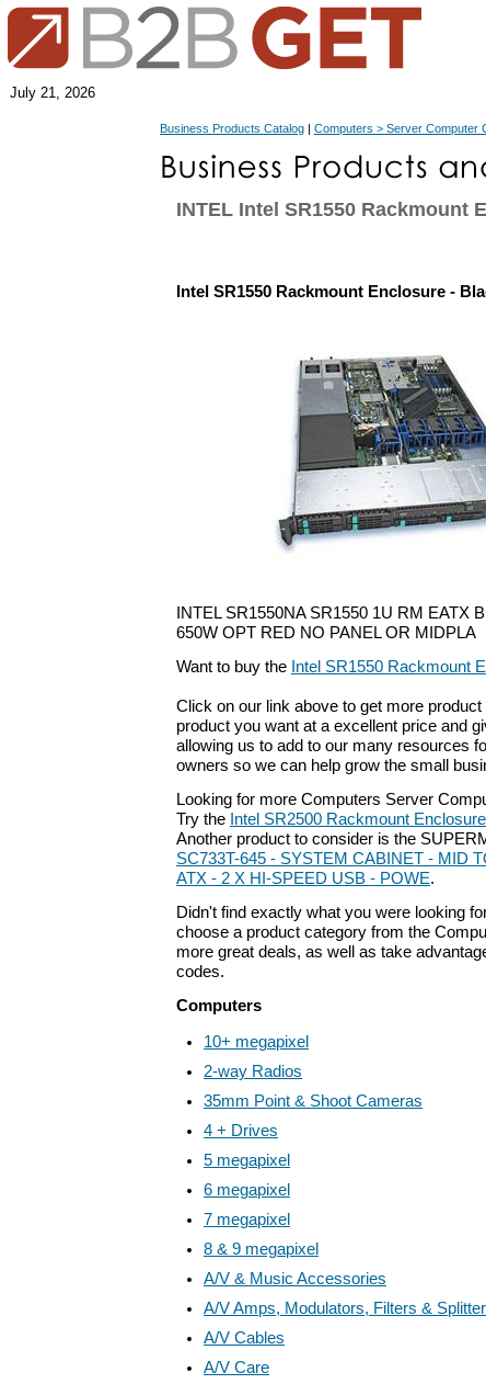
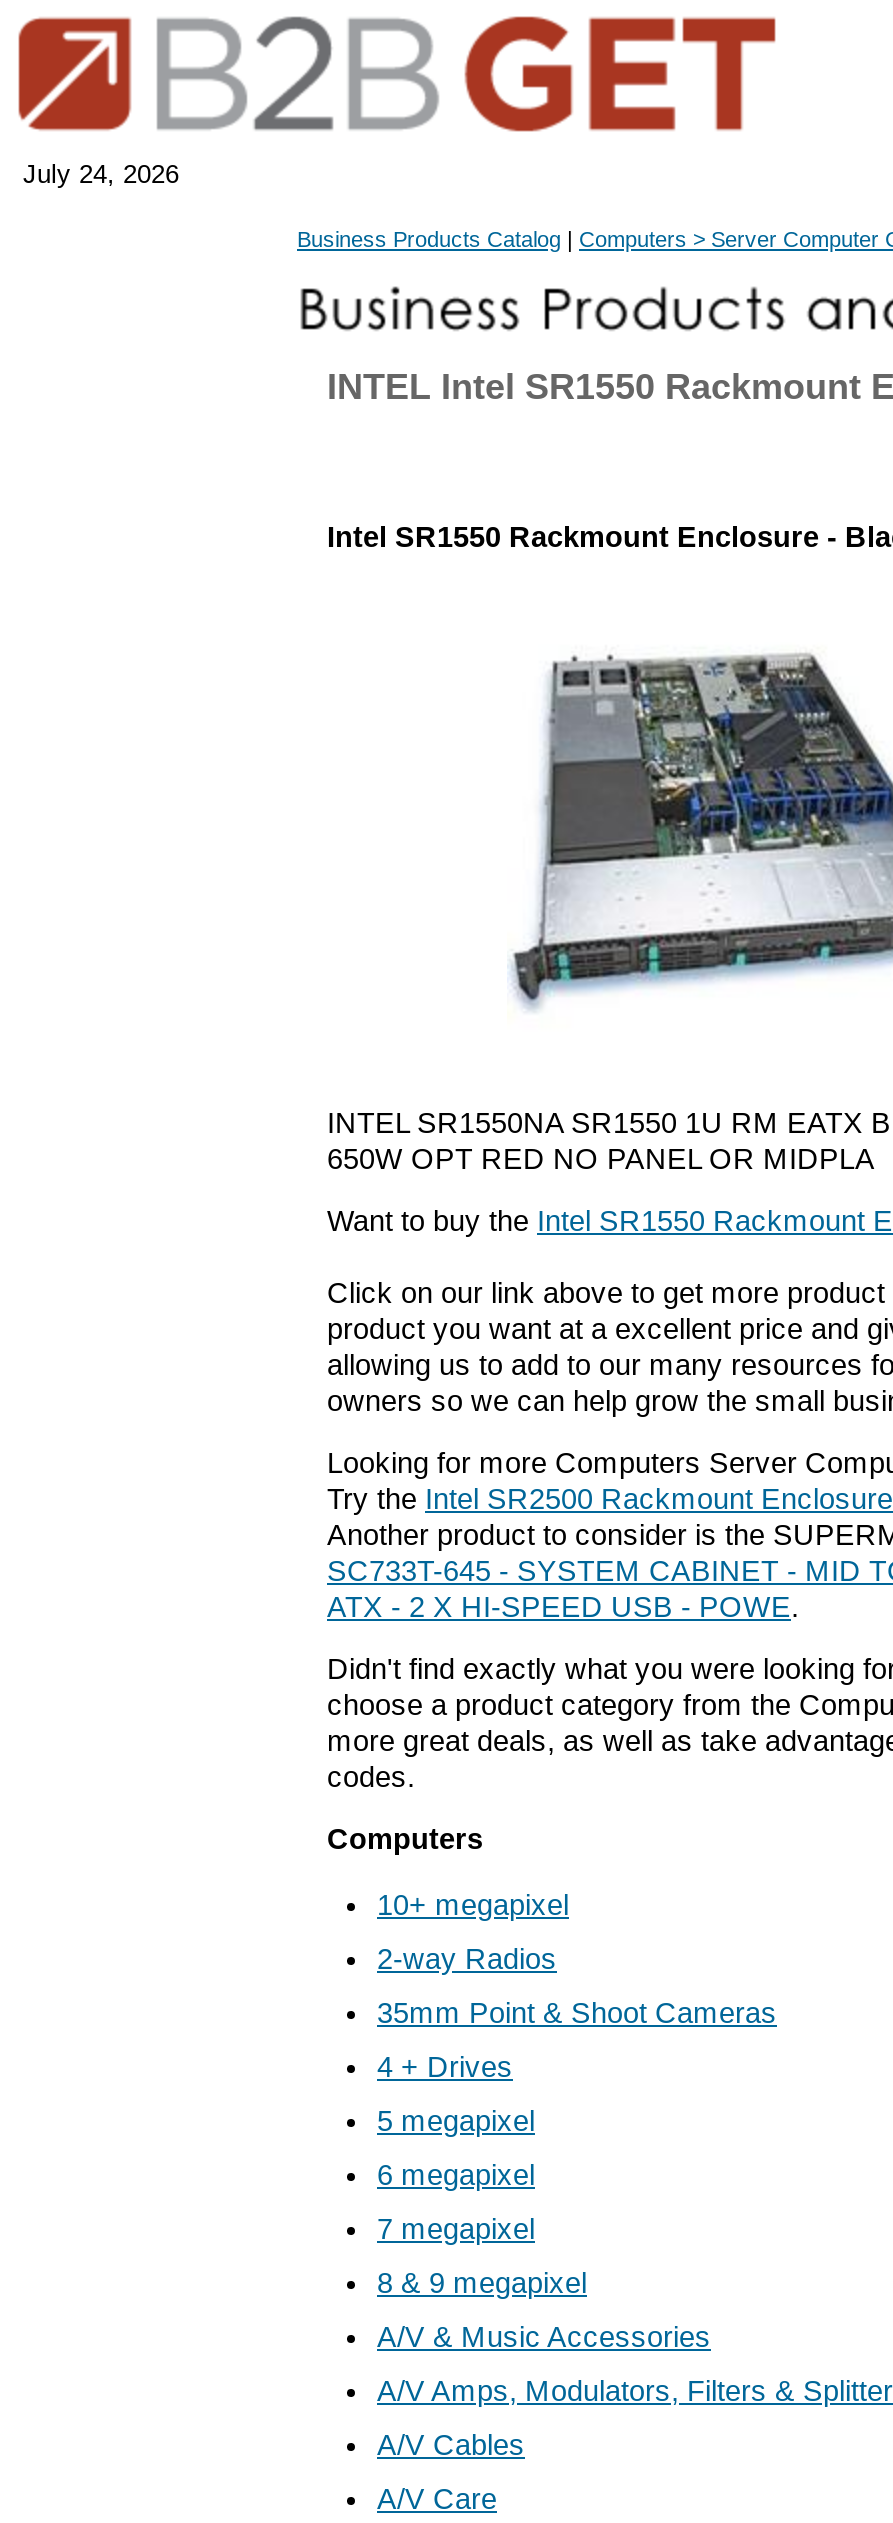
- July 21, 2026
+ July 24, 2026
